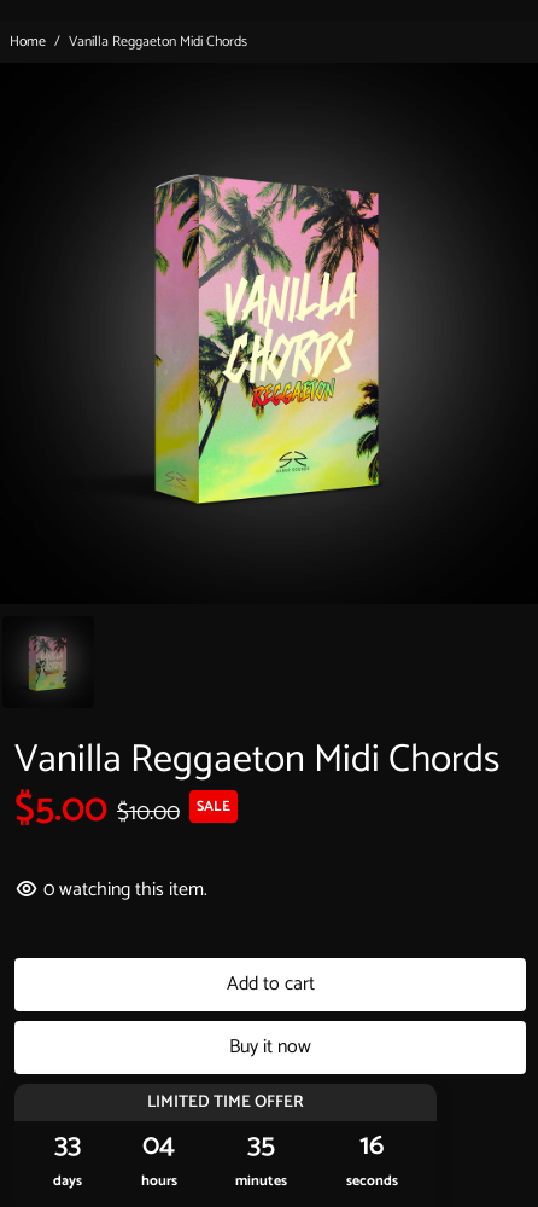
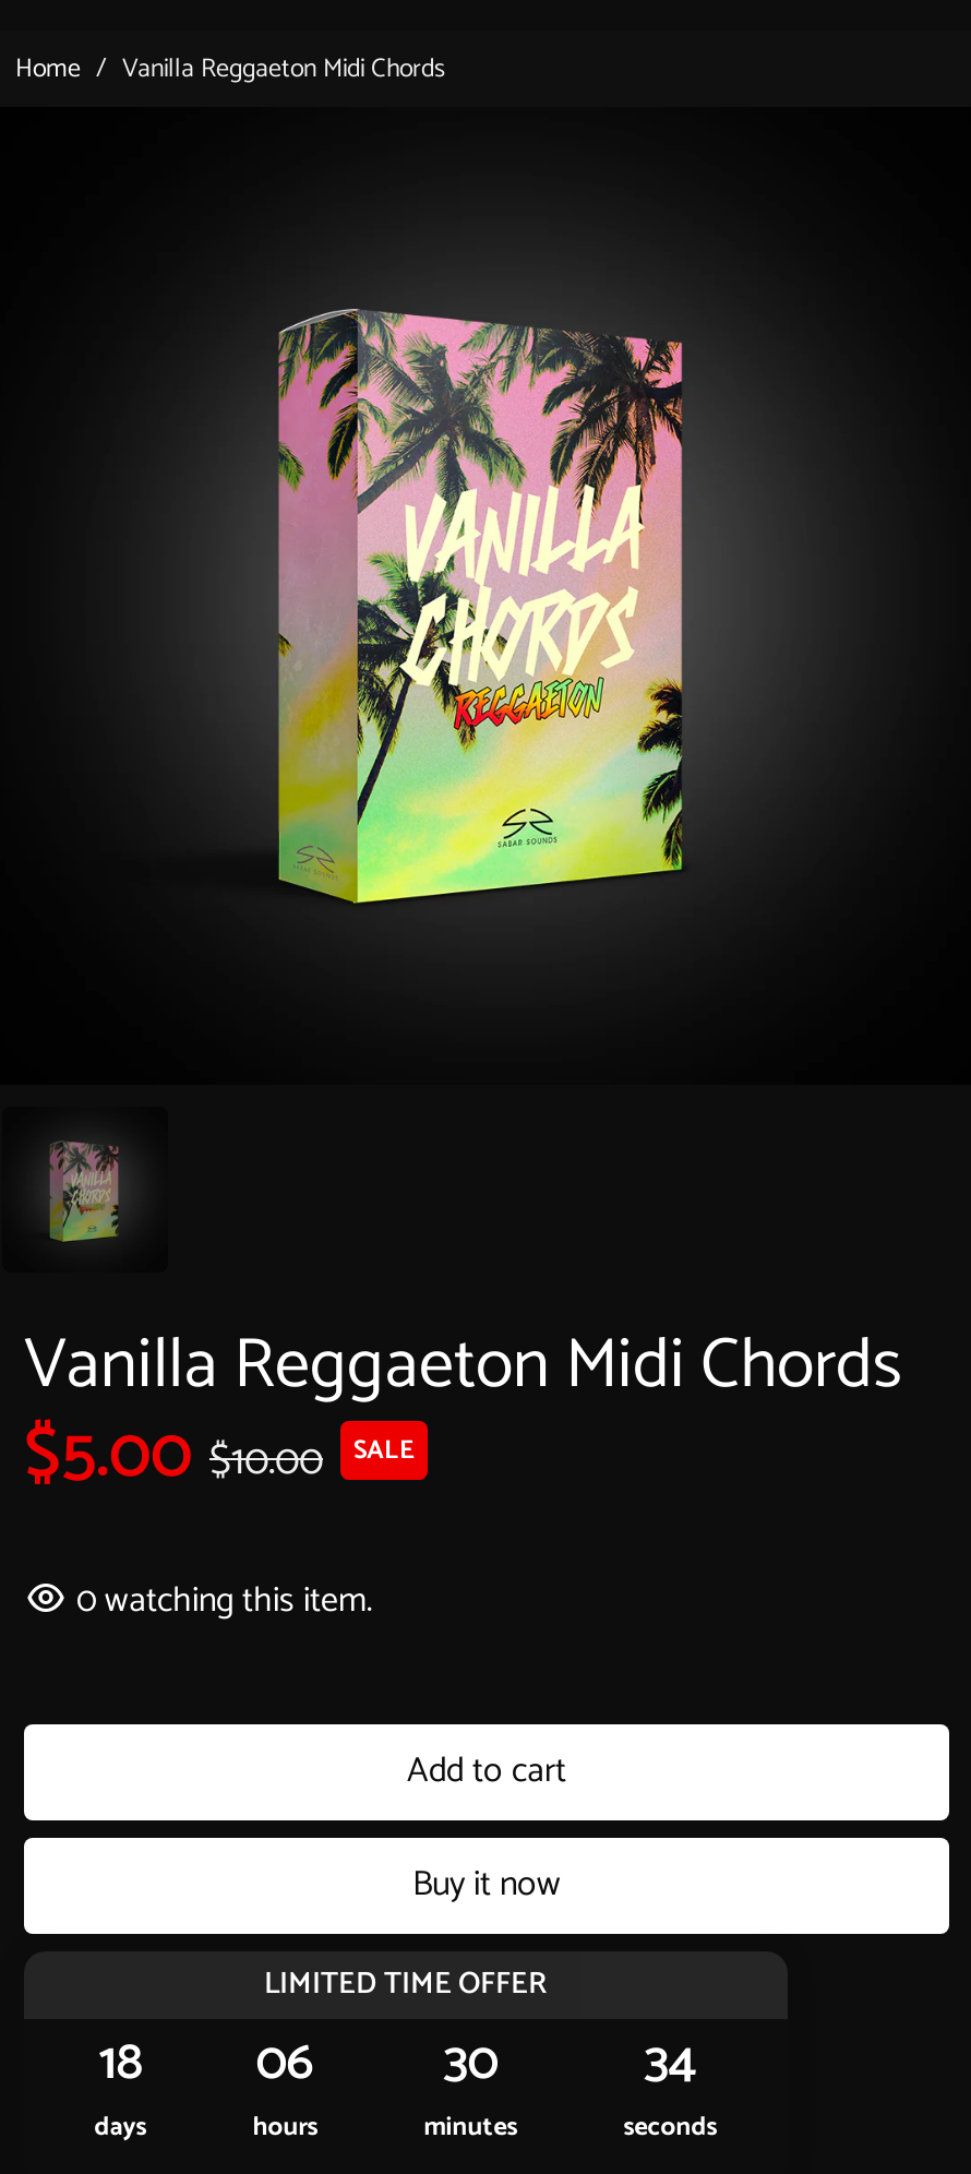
- 33
+ 18

- 04
+ 06

- 35
+ 30

- 16
+ 34
